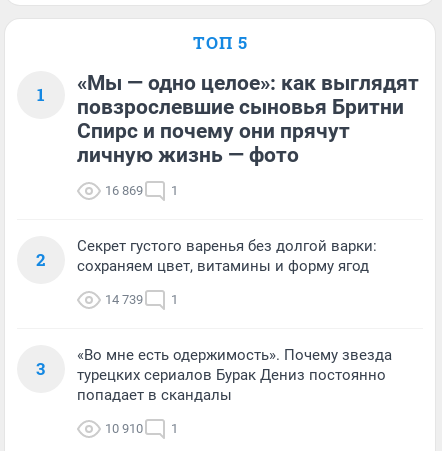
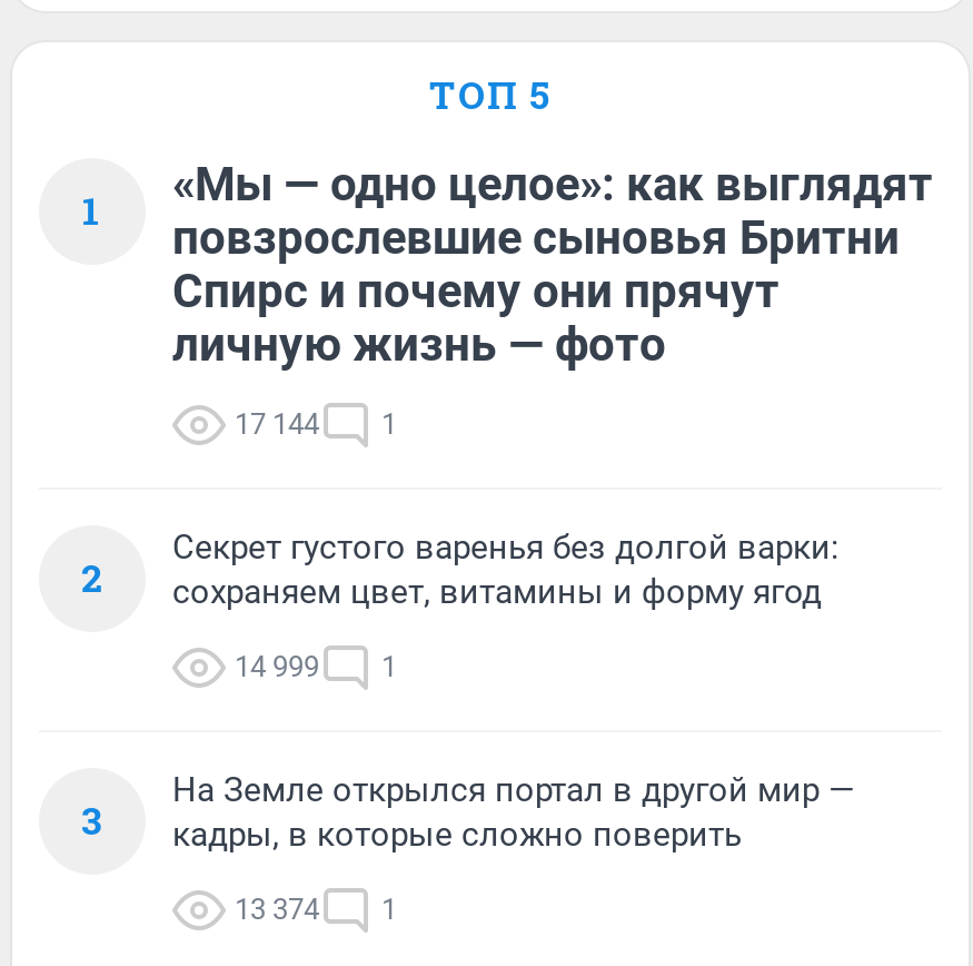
- 16 869 1
+ 17 144 1

- 14 739 1
+ 14 999 1

- «Во мне есть одержимость». Почему звезда
- турецких сериалов Бурак Дениз постоянно
- попадает в скандалы
+ На Земле открылся портал в другой мир —
+ кадры, в которые сложно поверить

- 10 910 1
+ 13 374 1
